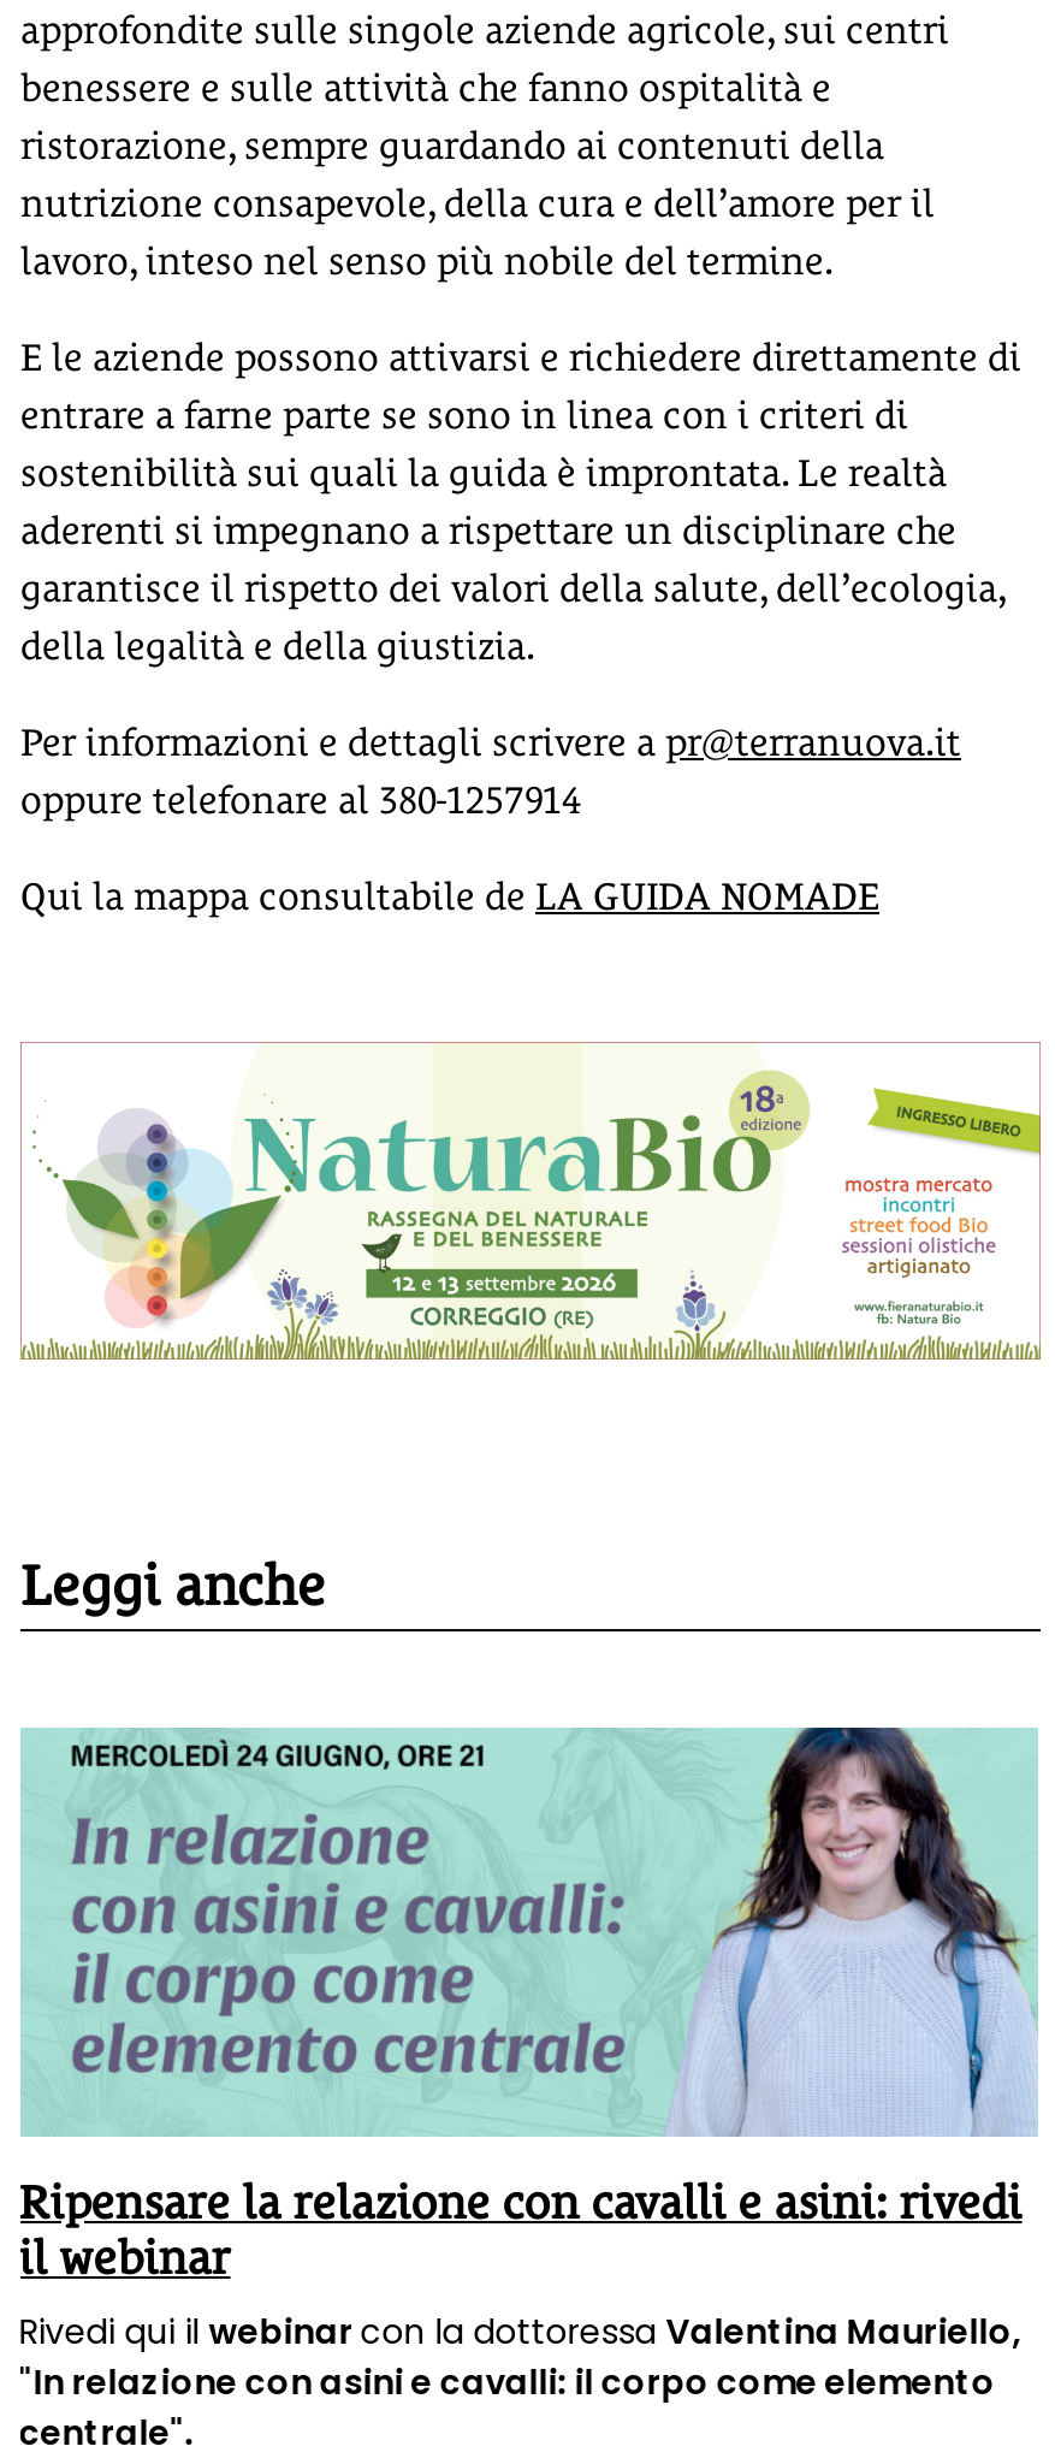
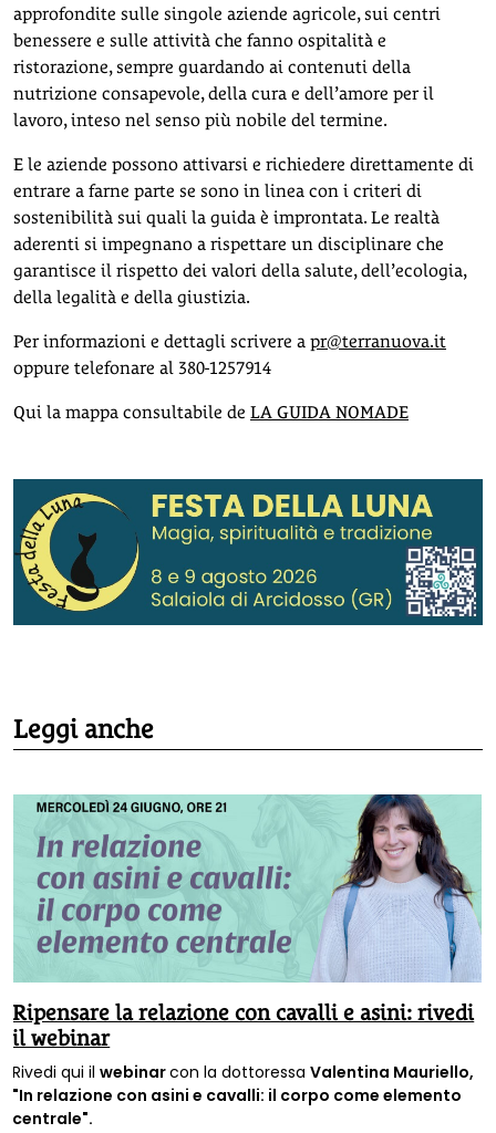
- [image]
+ [image]
